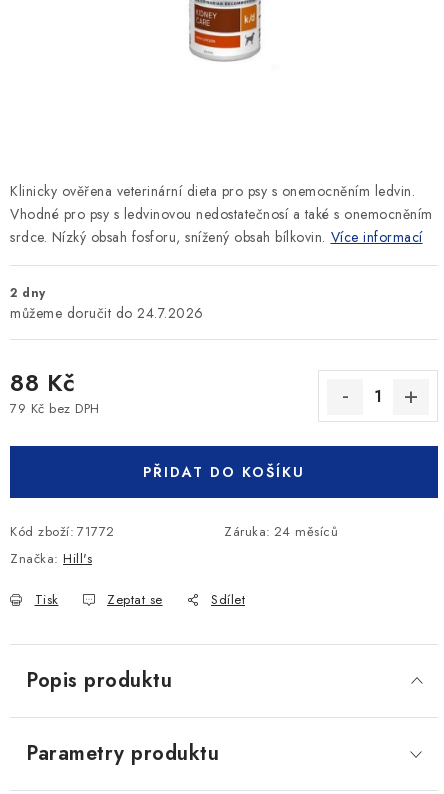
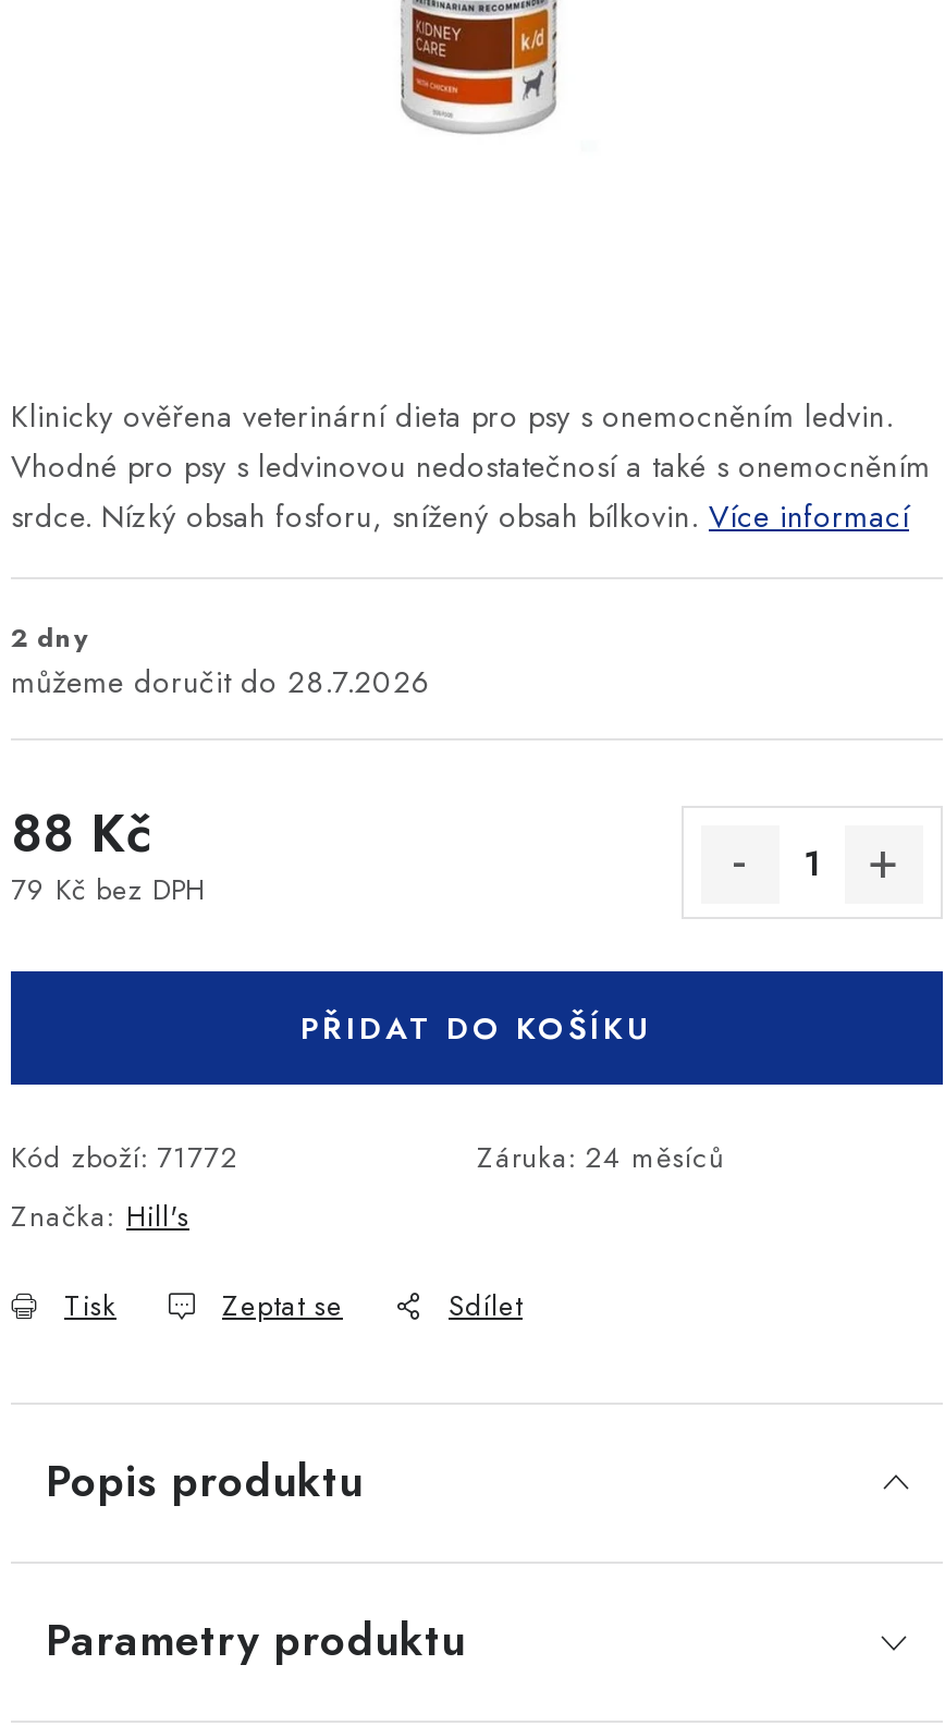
- 24.7.2026
+ 28.7.2026
